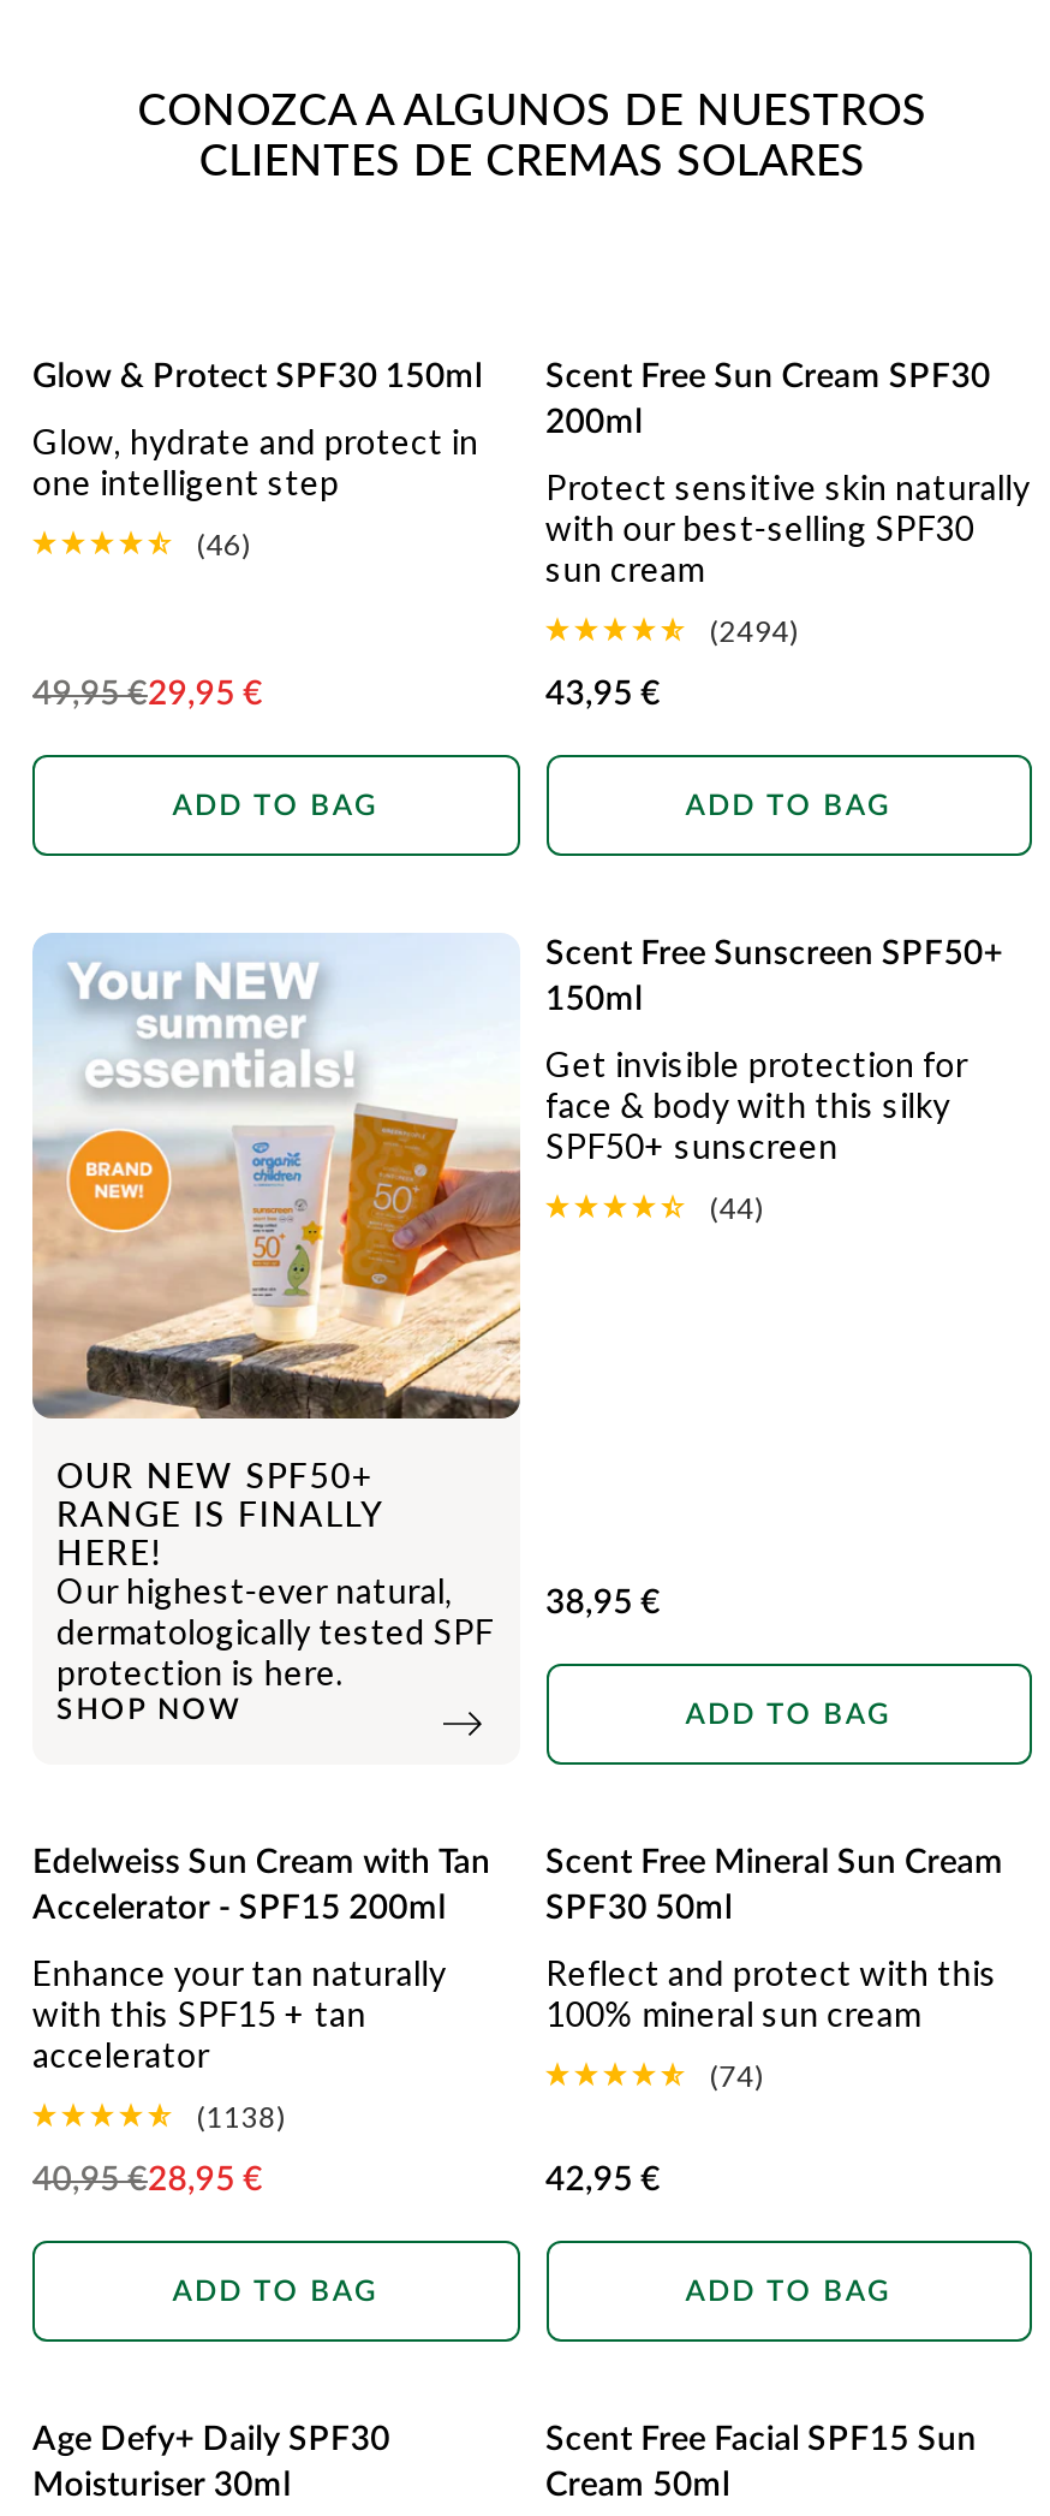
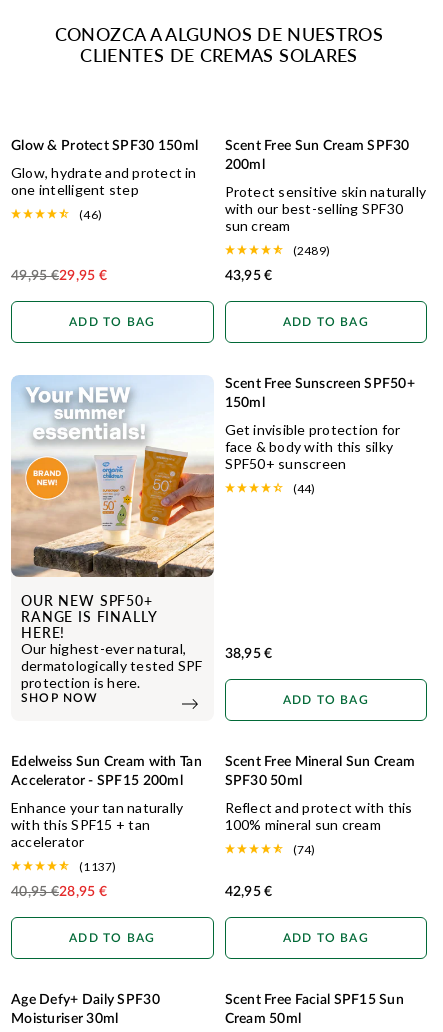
- (2494)
+ (2489)

- (1138)
+ (1137)
